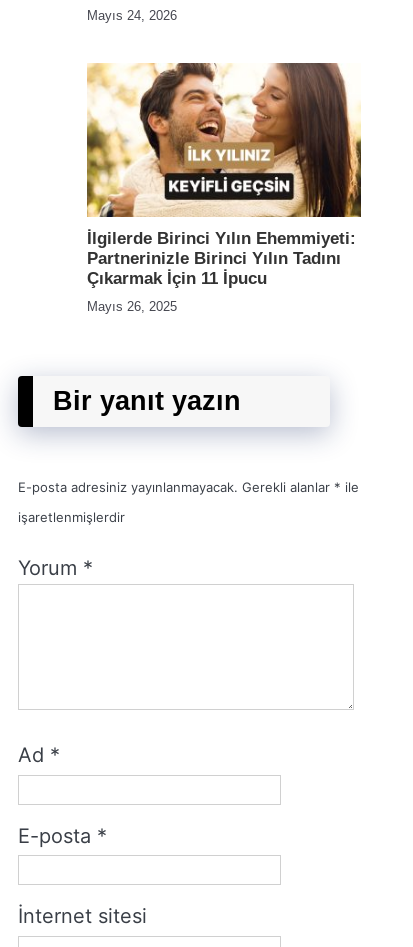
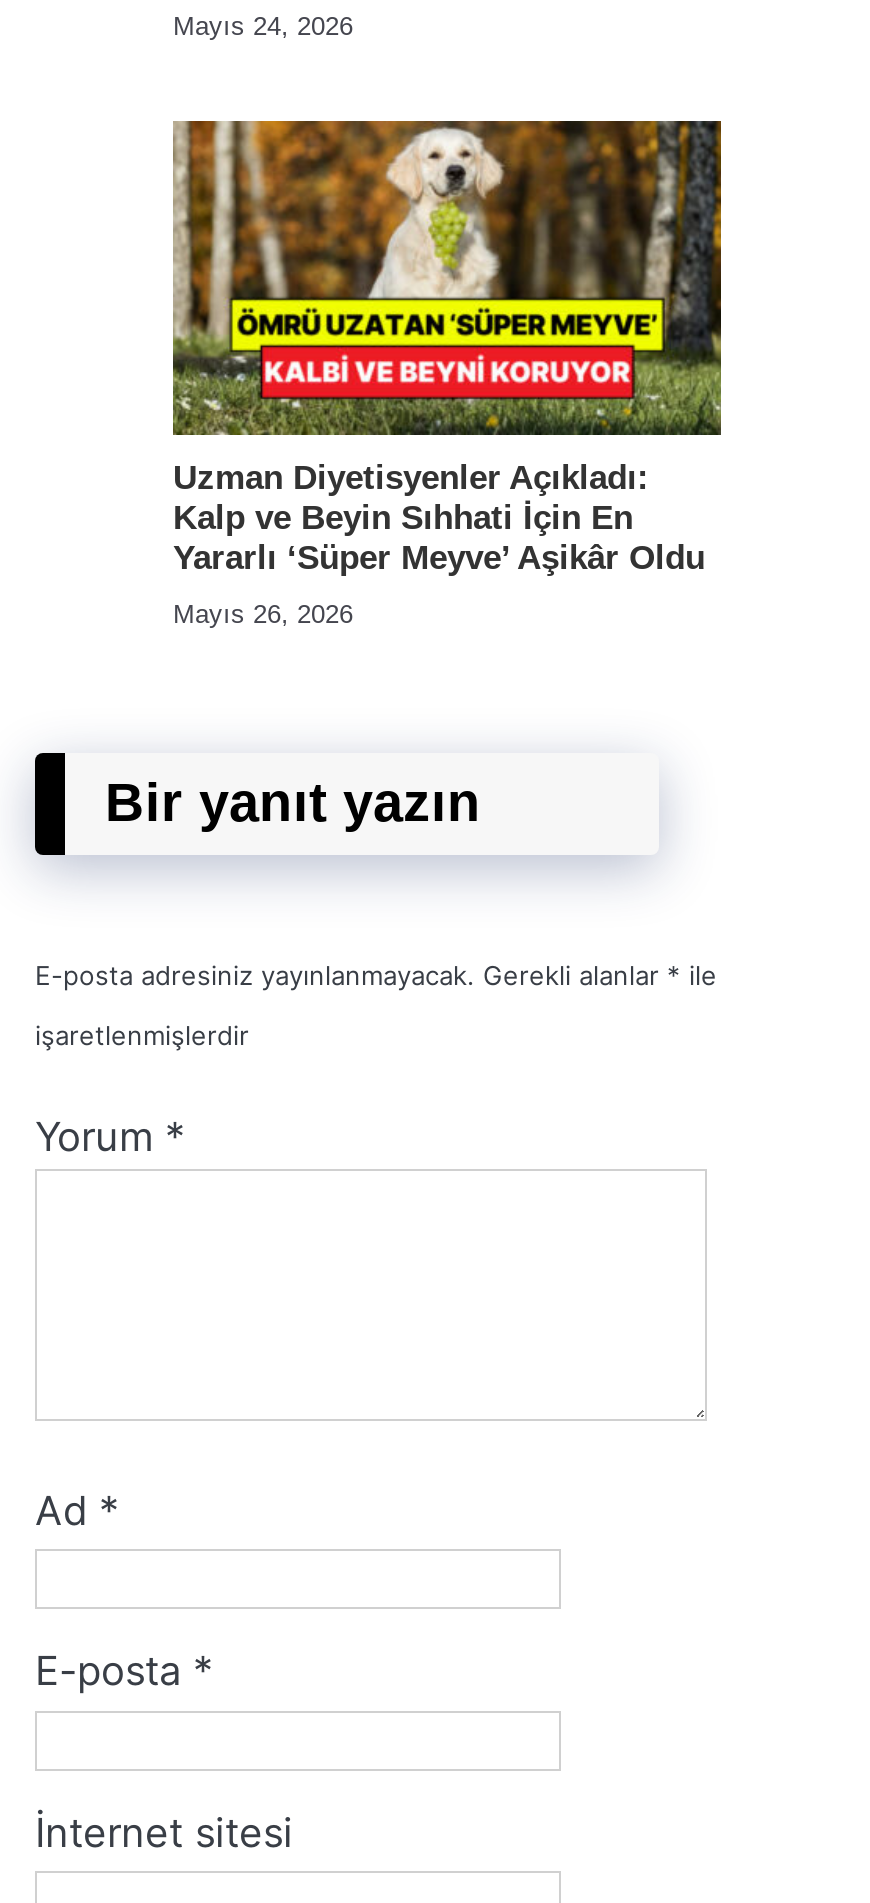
- [image]
- İlgilerde Birinci Yılın Ehemmiyeti:
- Partnerinizle Birinci Yılın Tadını
- Çıkarmak İçin 11 İpucu
+ [image]
+ Uzman Diyetisyenler Açıkladı:
+ Kalp ve Beyin Sıhhati İçin En
+ Yararlı ‘Süper Meyve’ Aşikâr Oldu

- Mayıs 26, 2025
+ Mayıs 26, 2026
